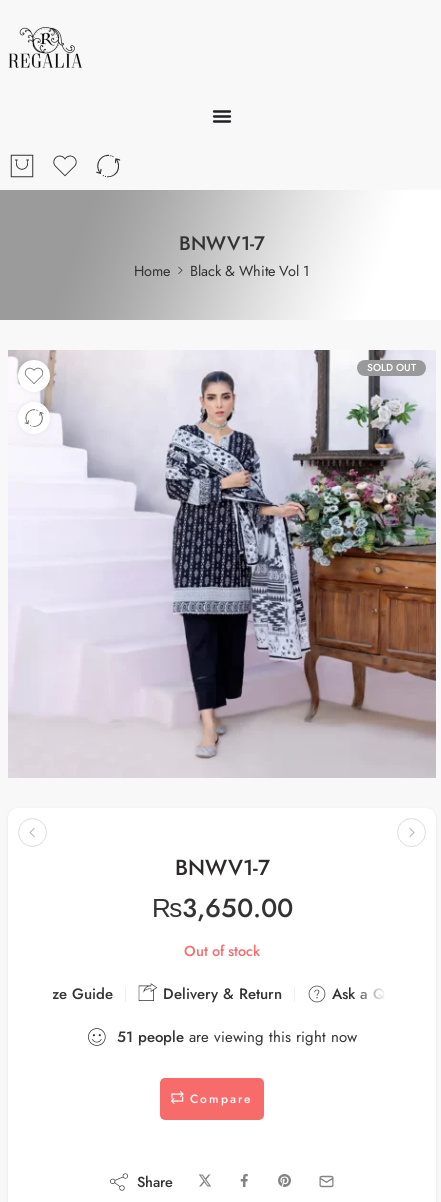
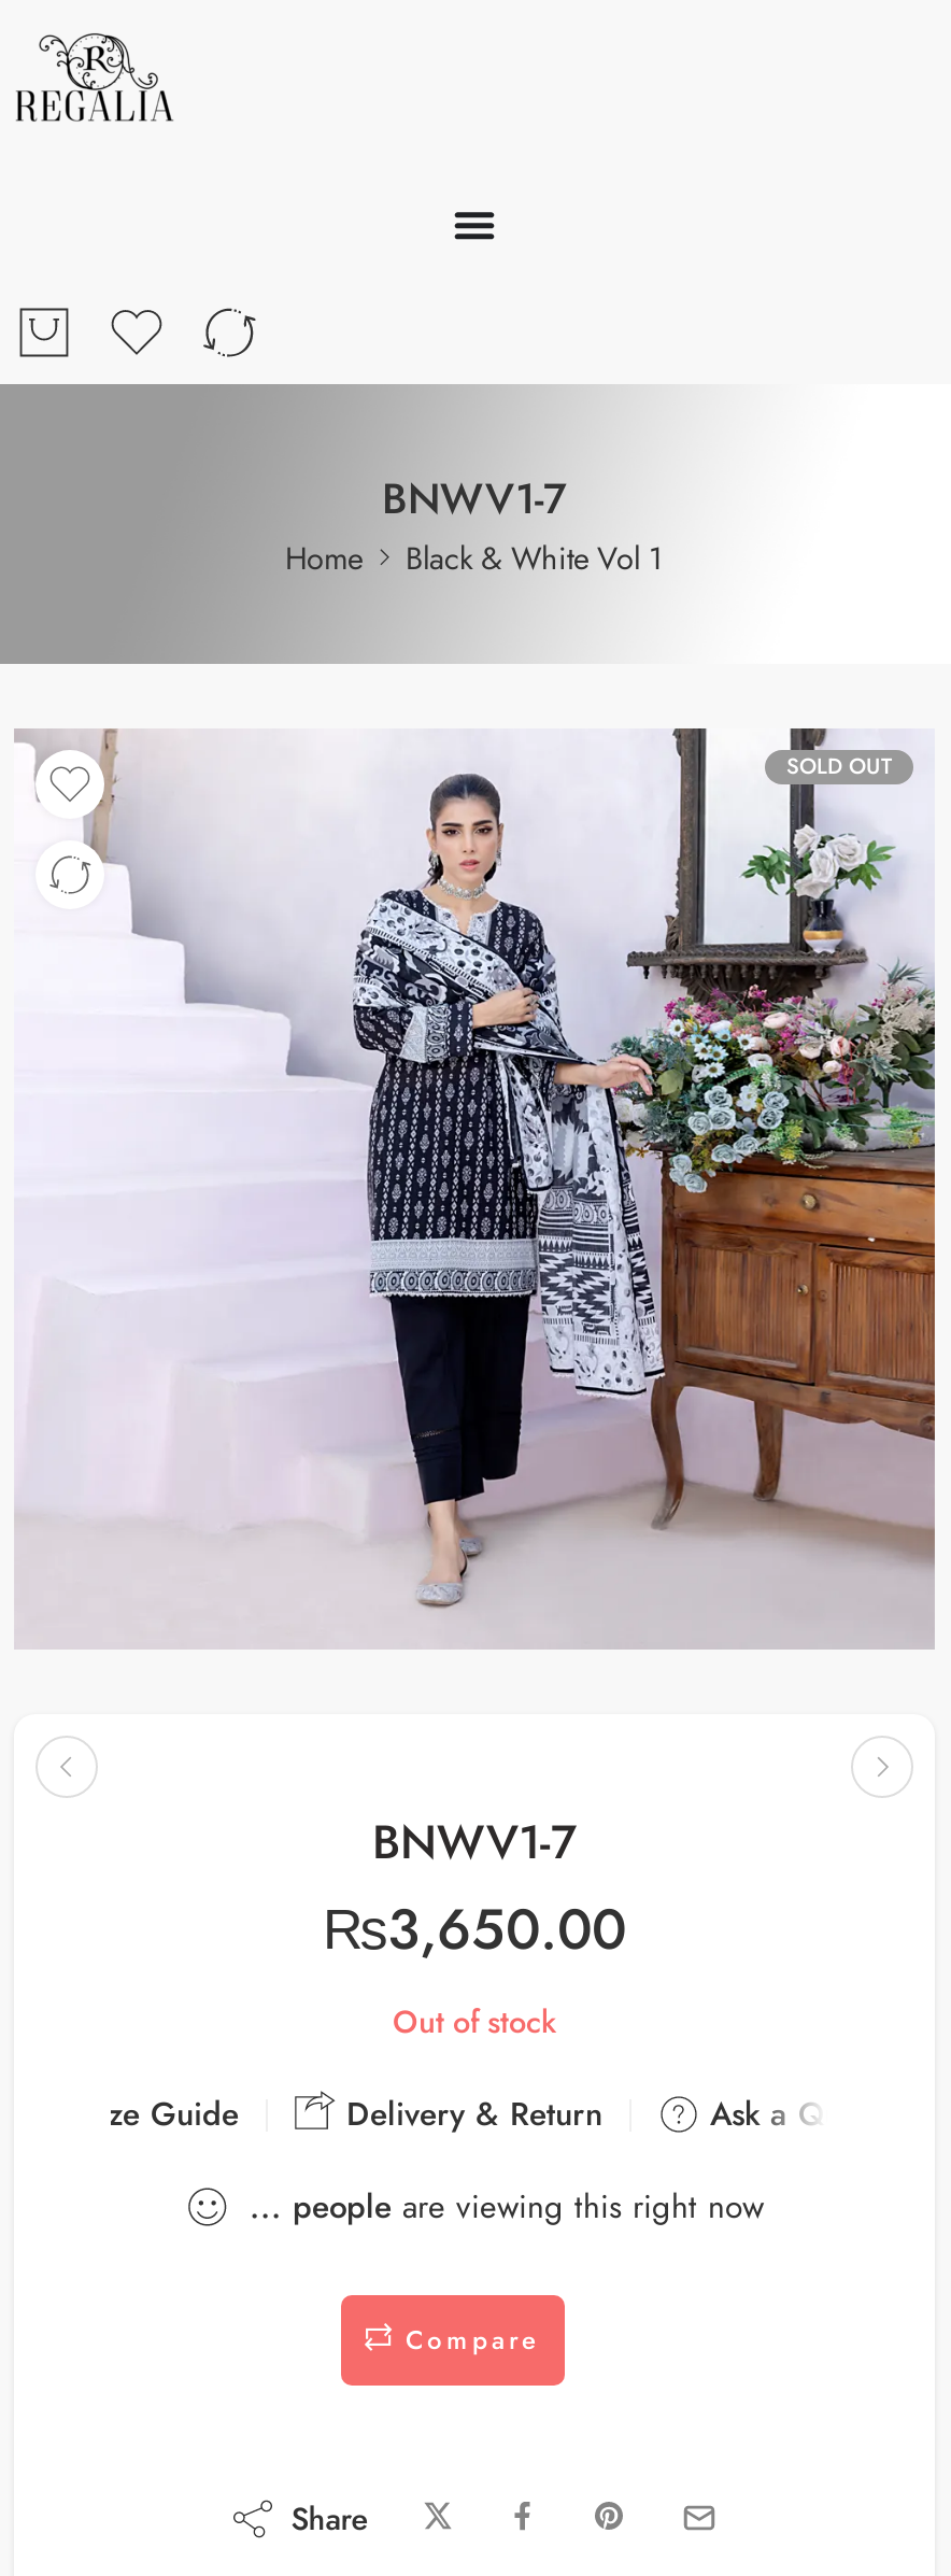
- 51 people are viewing this right now
+ ... people are viewing this right now
